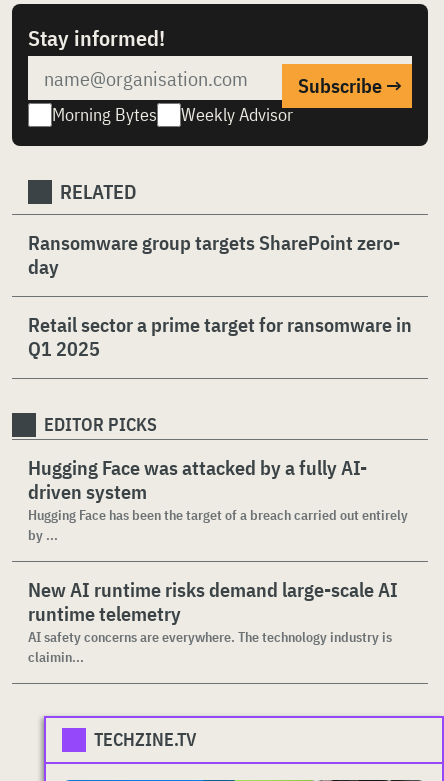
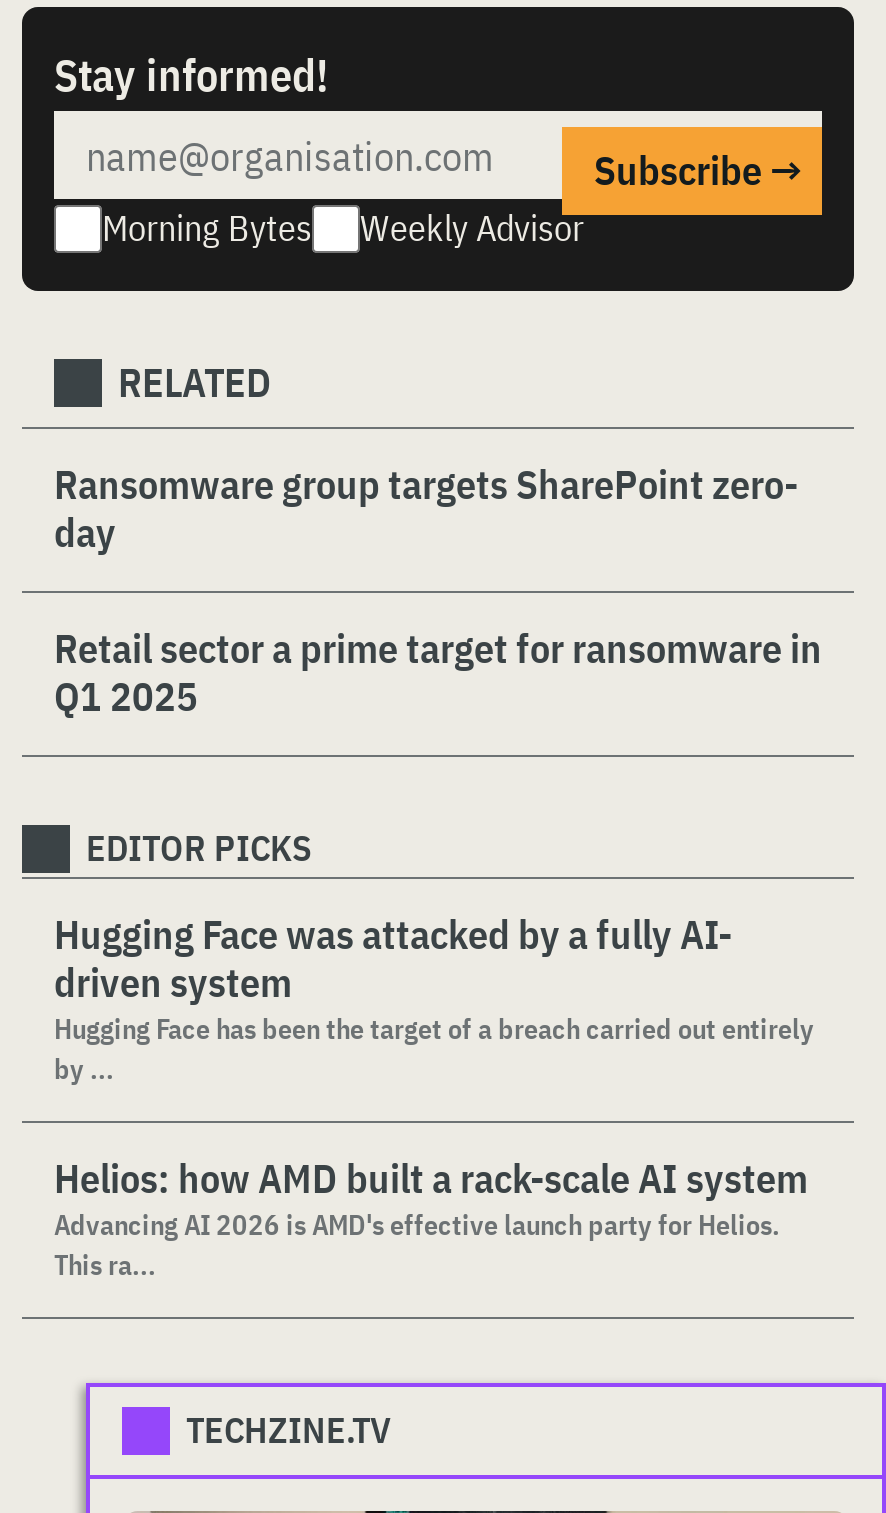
- New AI runtime risks demand large-scale AI
- runtime telemetry
- AI safety concerns are everywhere. The technology industry is
- claimin...
+ Helios: how AMD built a rack-scale AI system
+ Advancing AI 2026 is AMD's effective launch party for Helios.
+ This ra...
